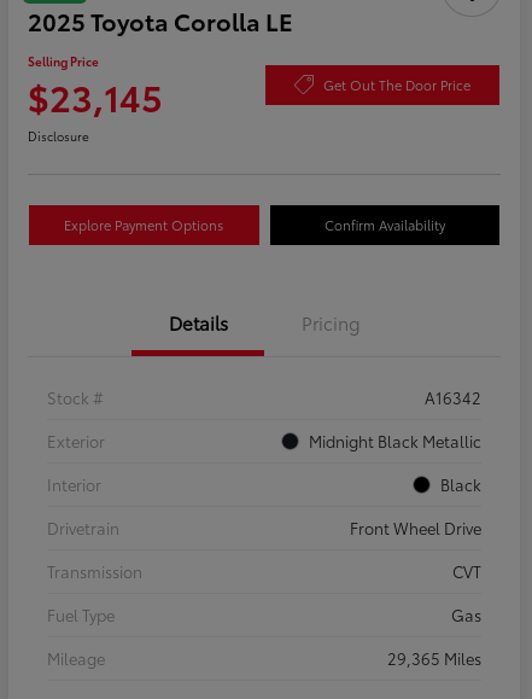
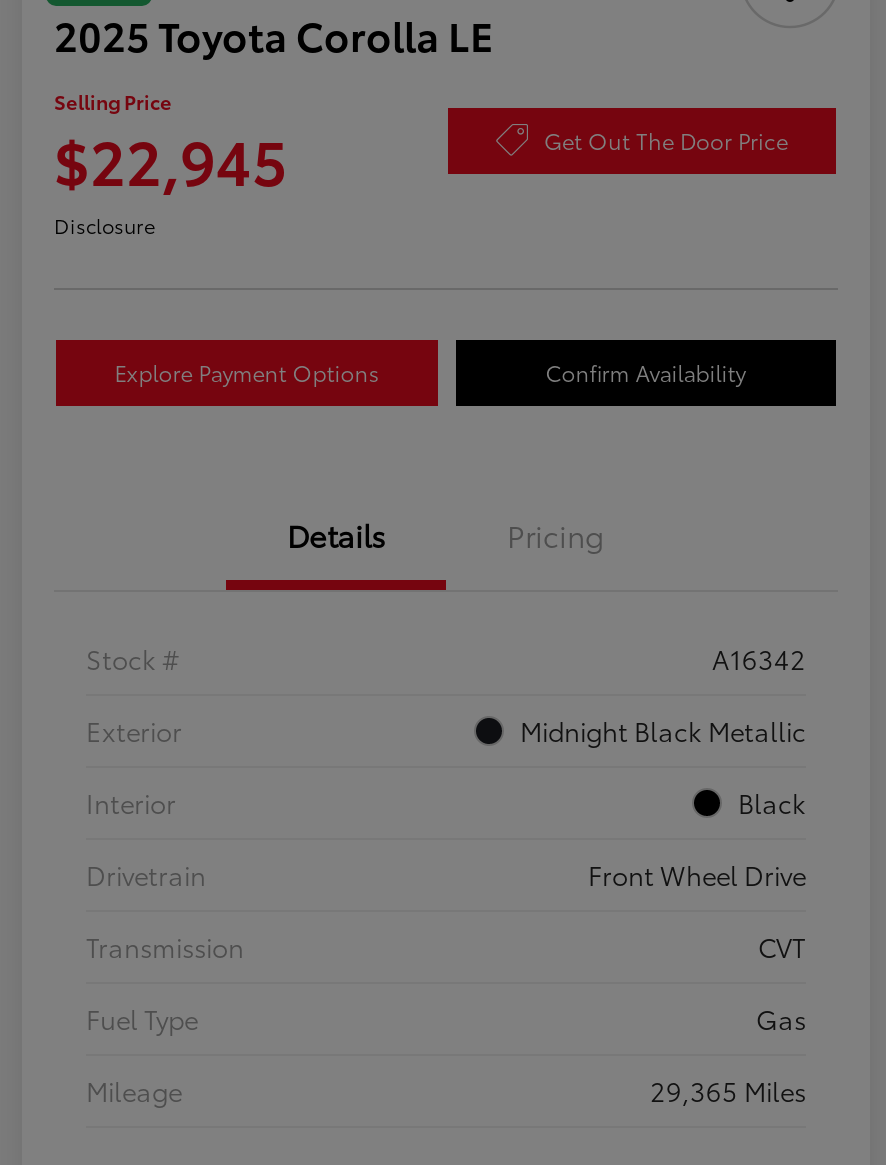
- $23,145
+ $22,945
